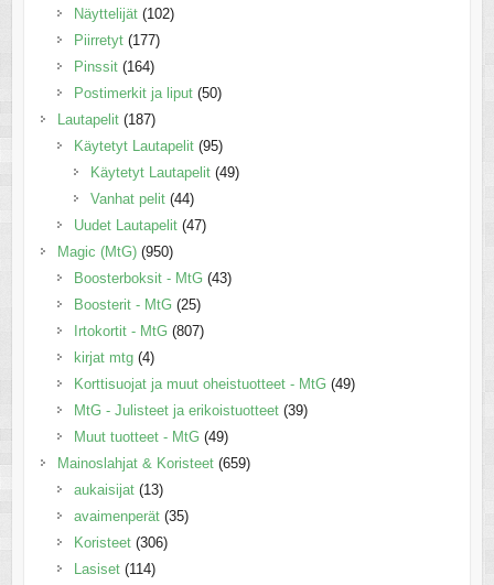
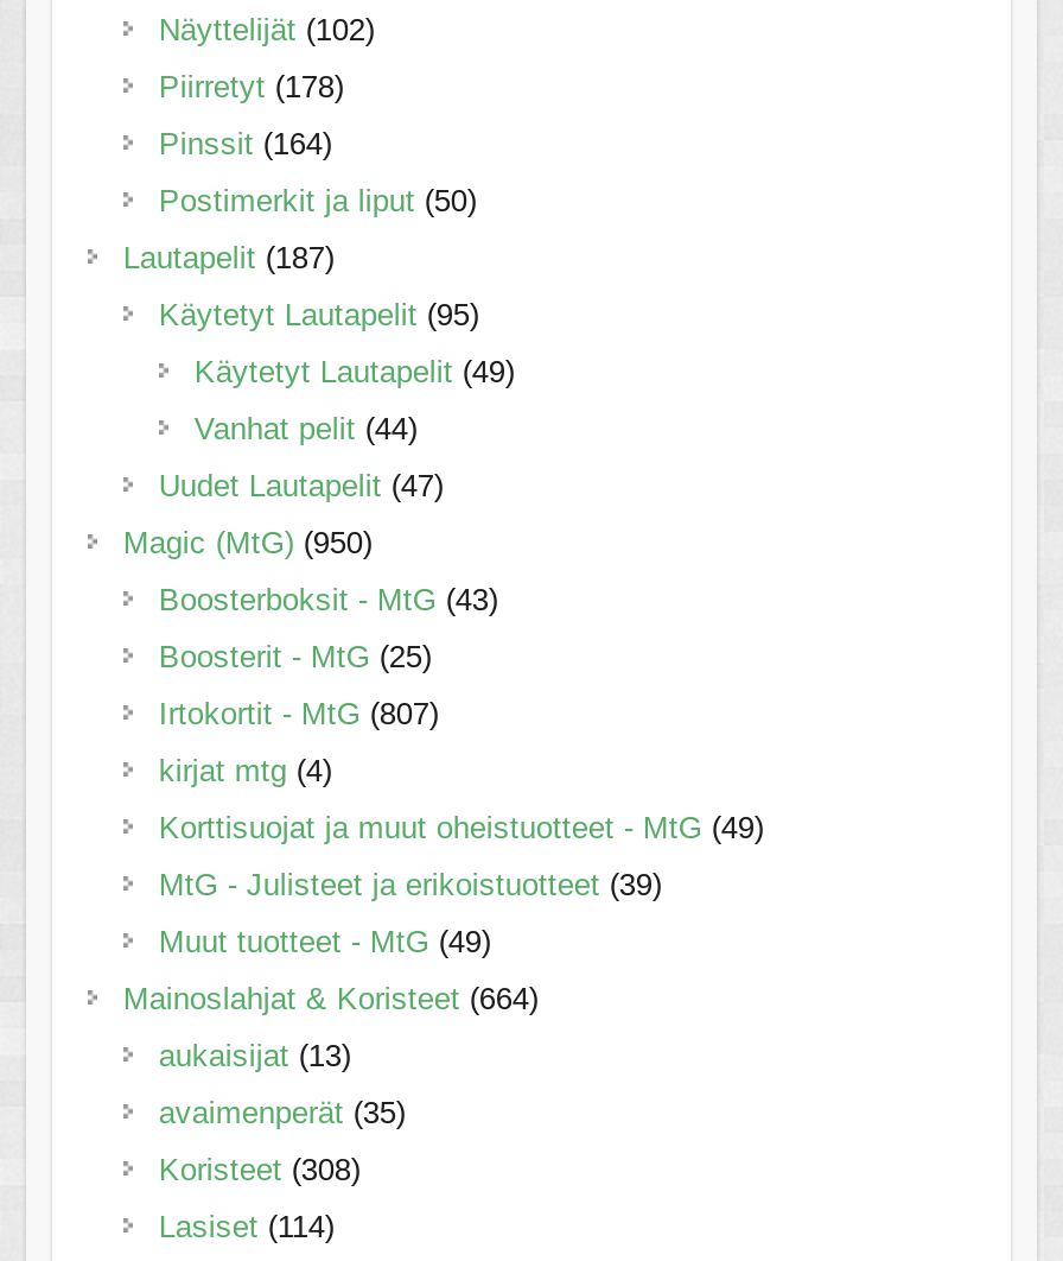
- Piirretyt (177)
+ Piirretyt (178)

- Mainoslahjat & Koristeet (659)
+ Mainoslahjat & Koristeet (664)

- Koristeet (306)
+ Koristeet (308)
